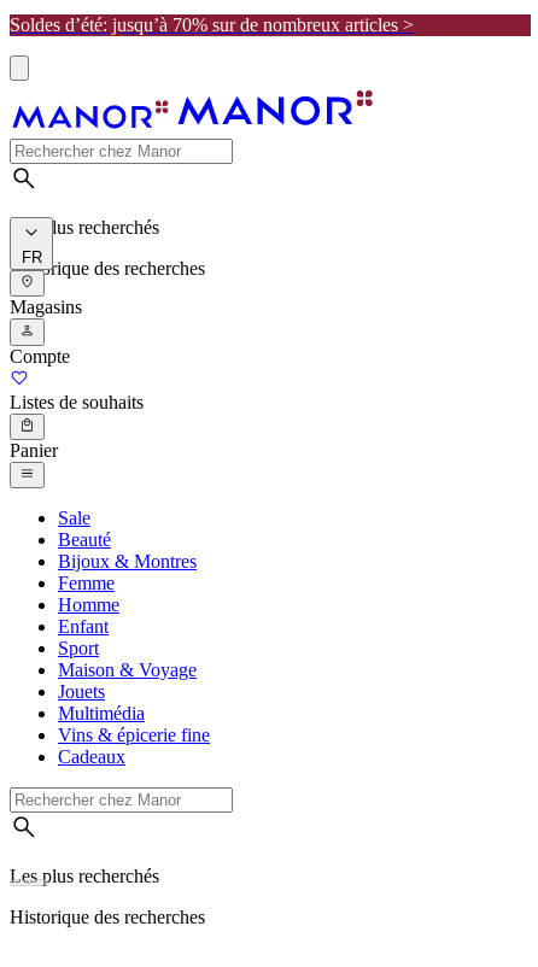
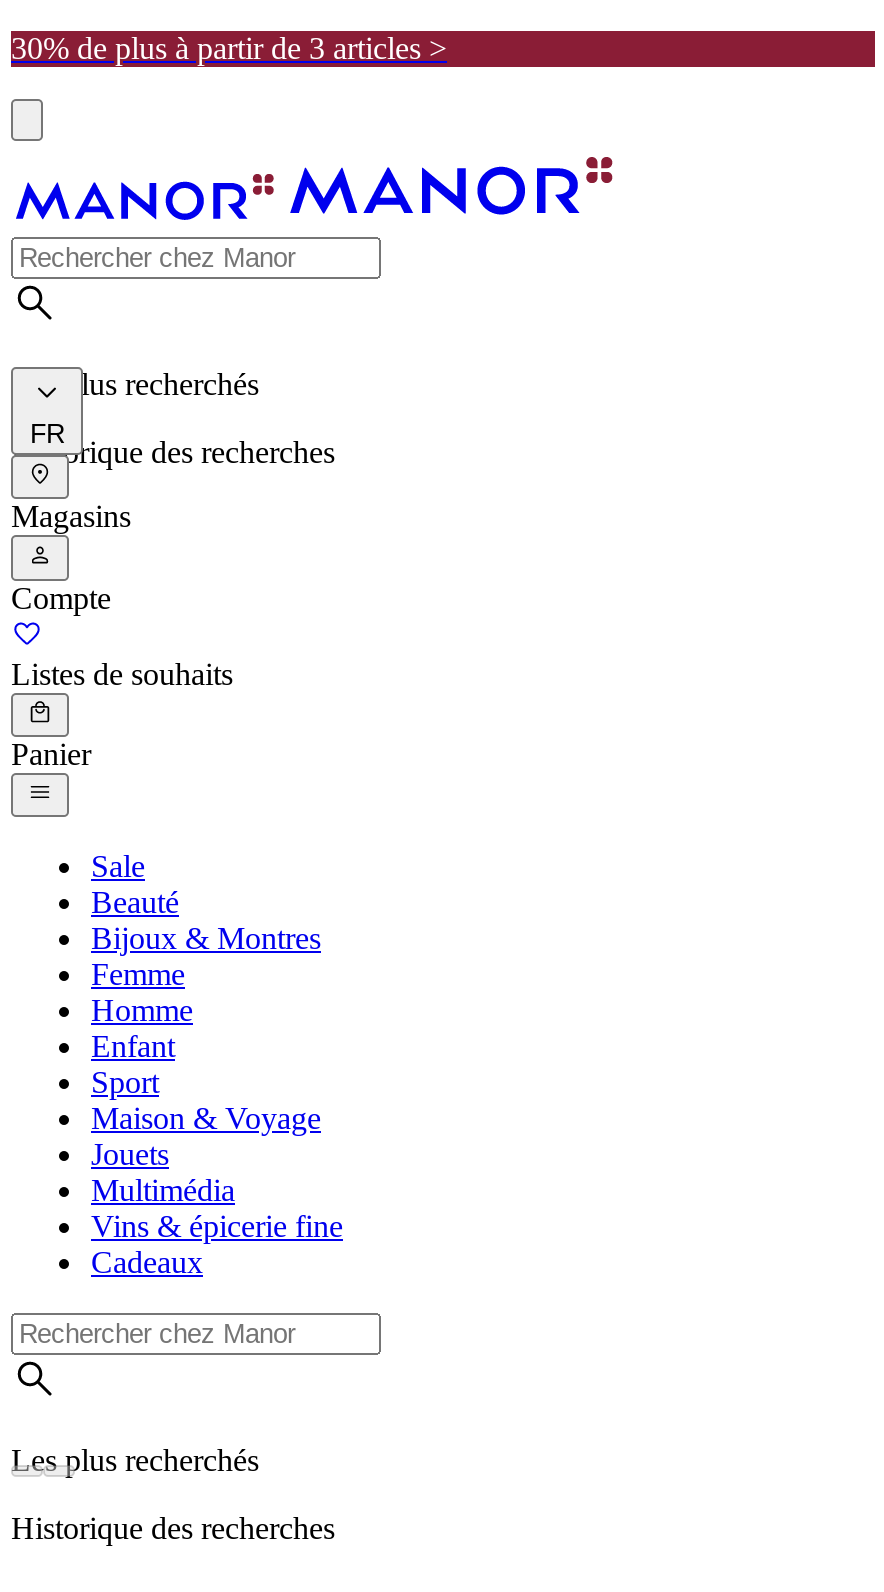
- Soldes d’été: jusqu’à 70% sur de nombreux articles >
+ 30% de plus à partir de 3 articles >
